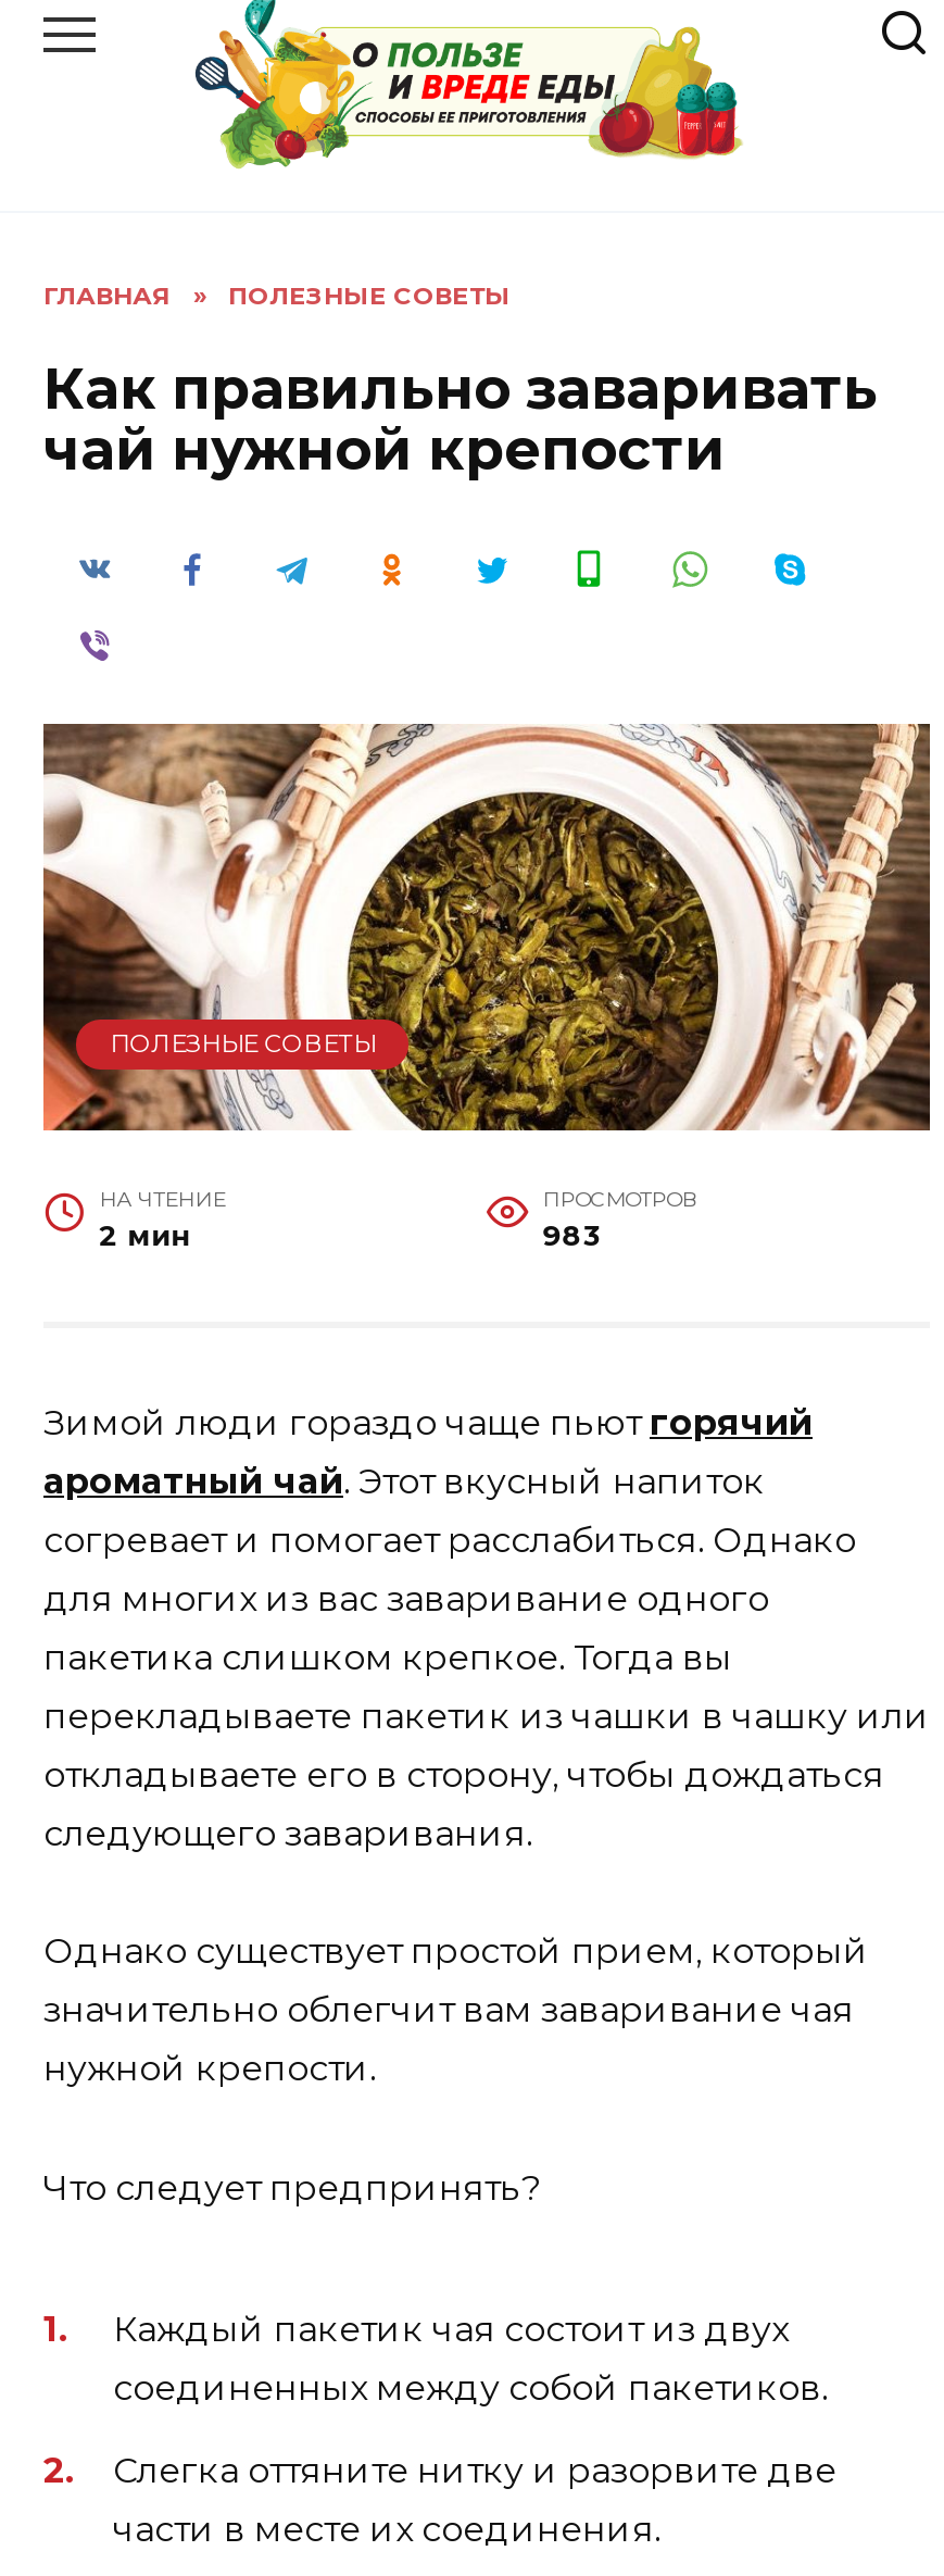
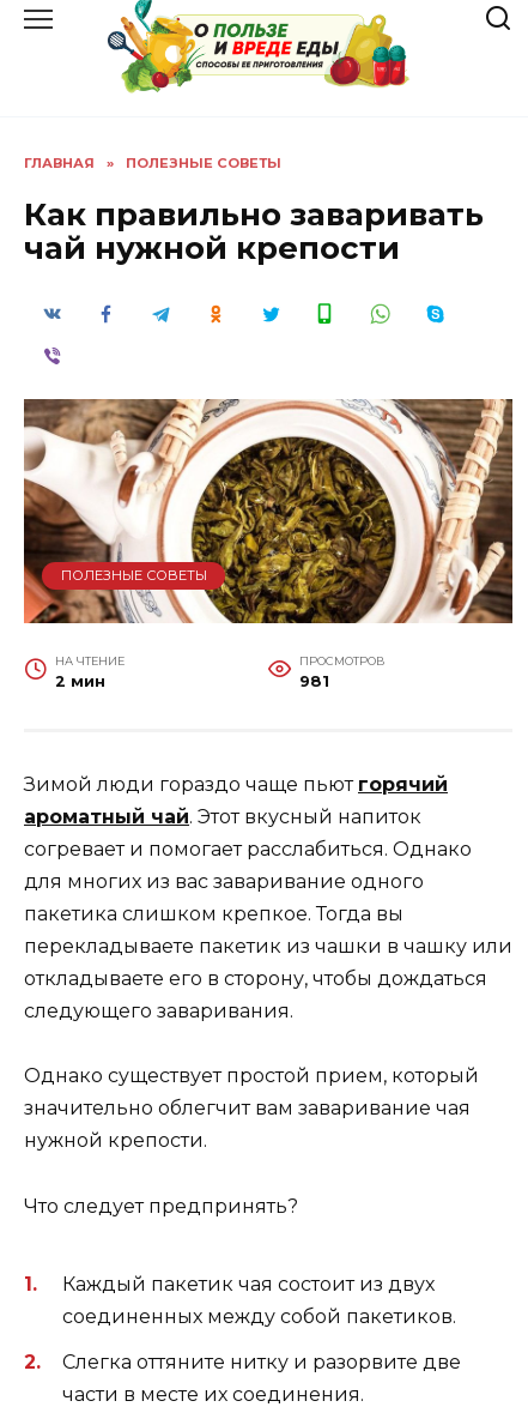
- 983
+ 981
